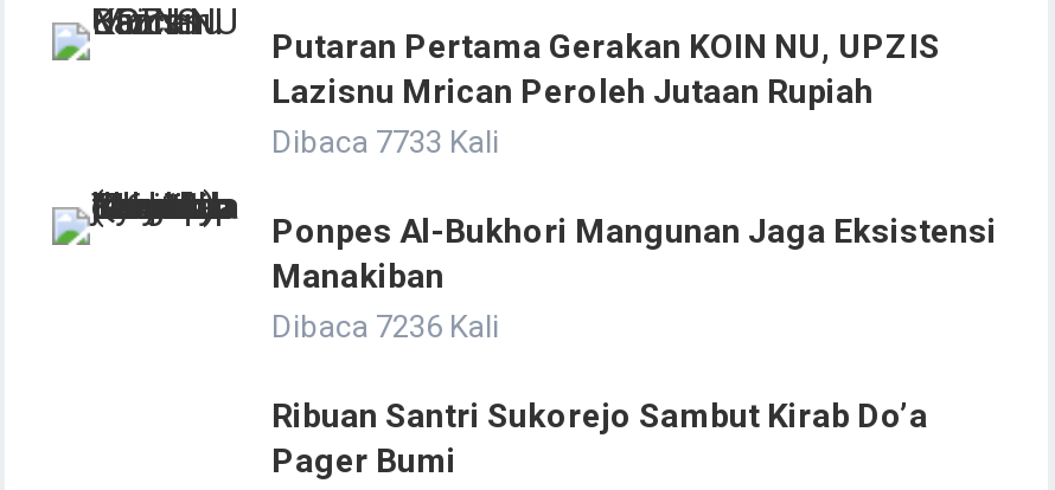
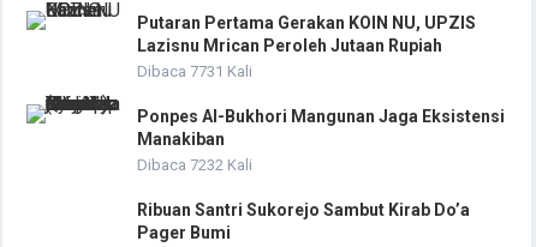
- Dibaca 7733 Kali
+ Dibaca 7731 Kali

- Dibaca 7236 Kali
+ Dibaca 7232 Kali
